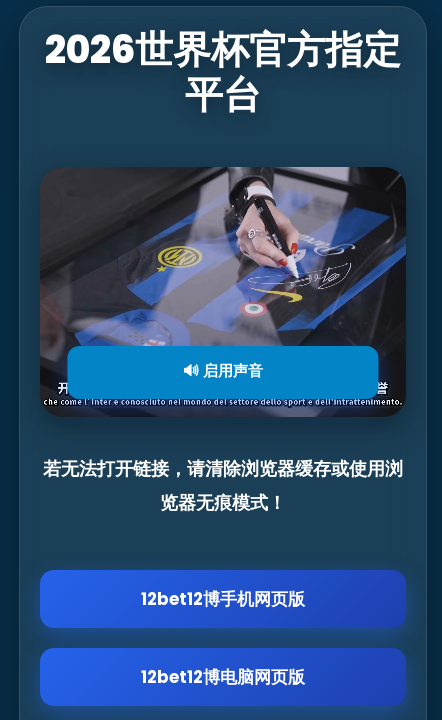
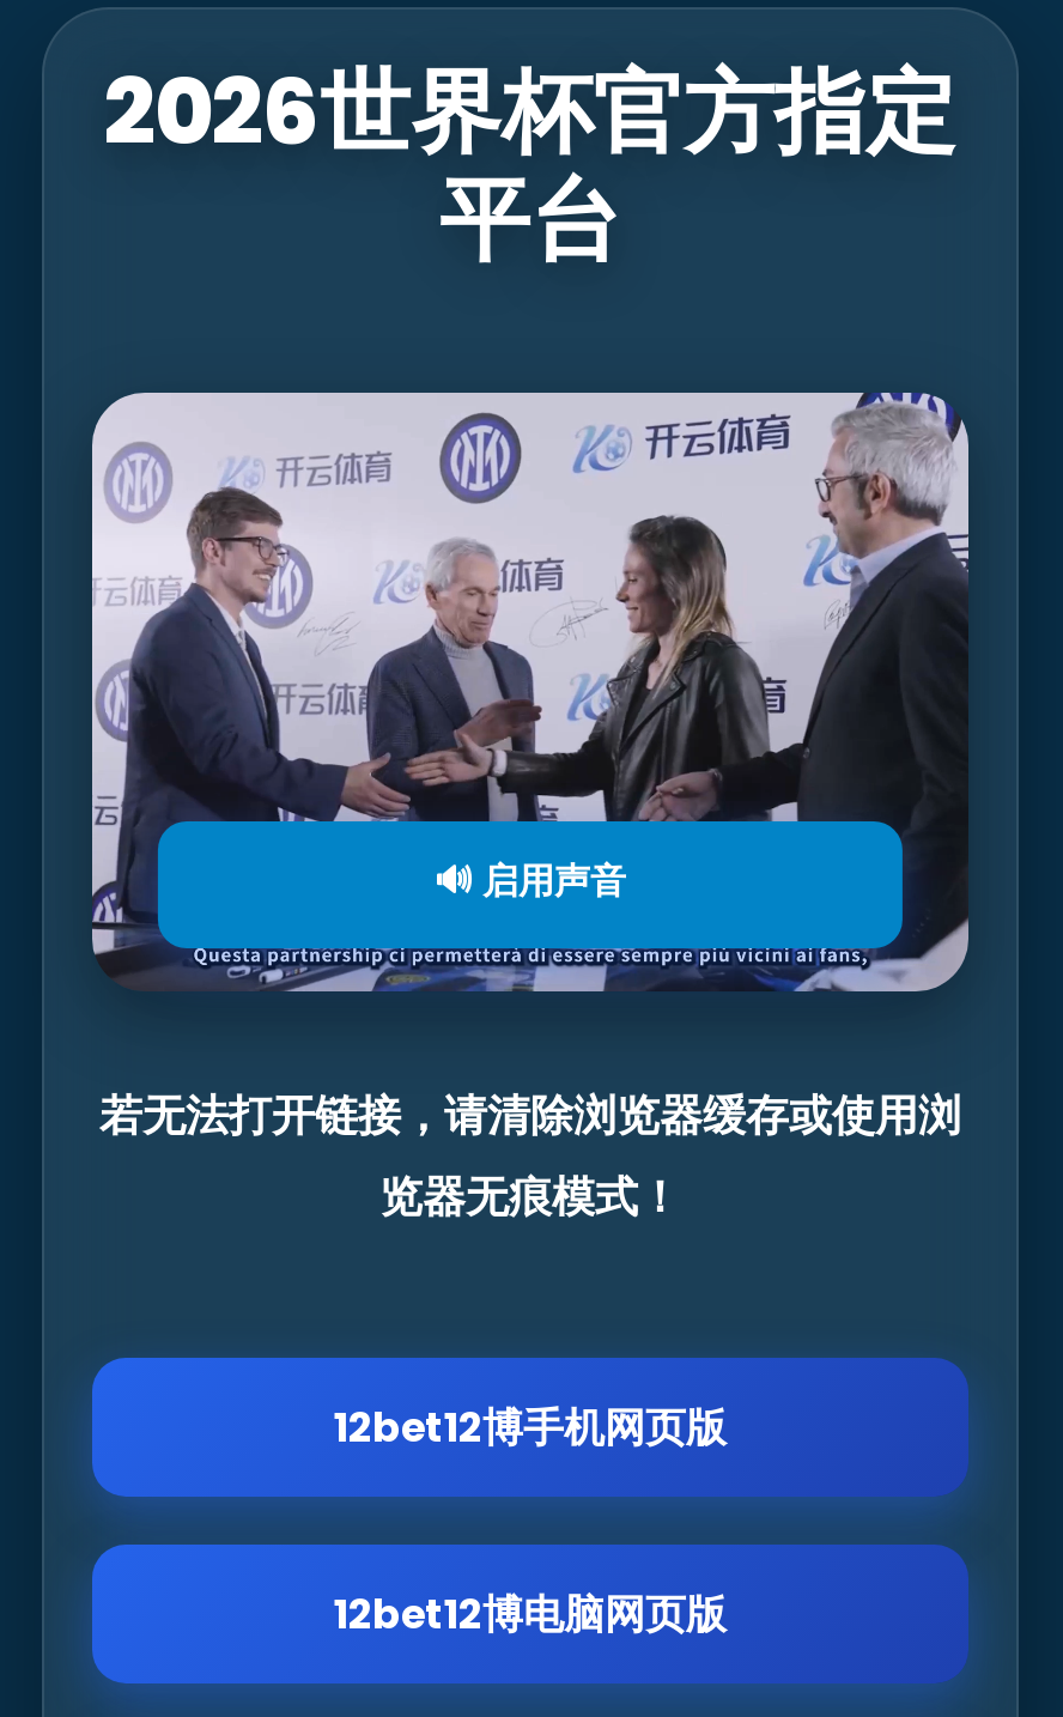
- [image]
+ [image]
